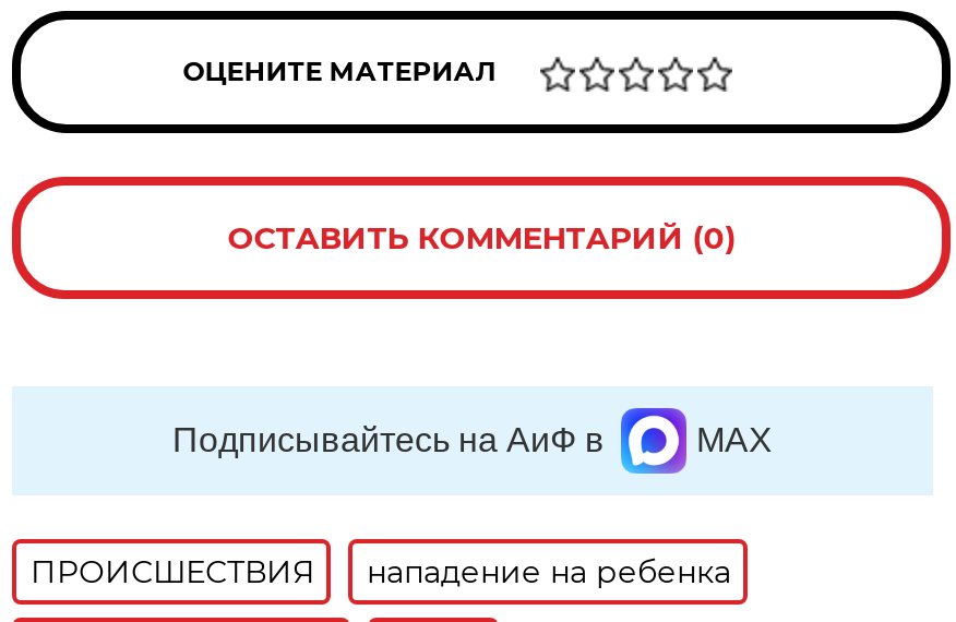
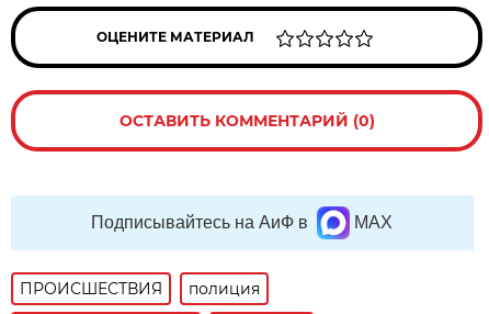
- нападение на ребенка
+ полиция
